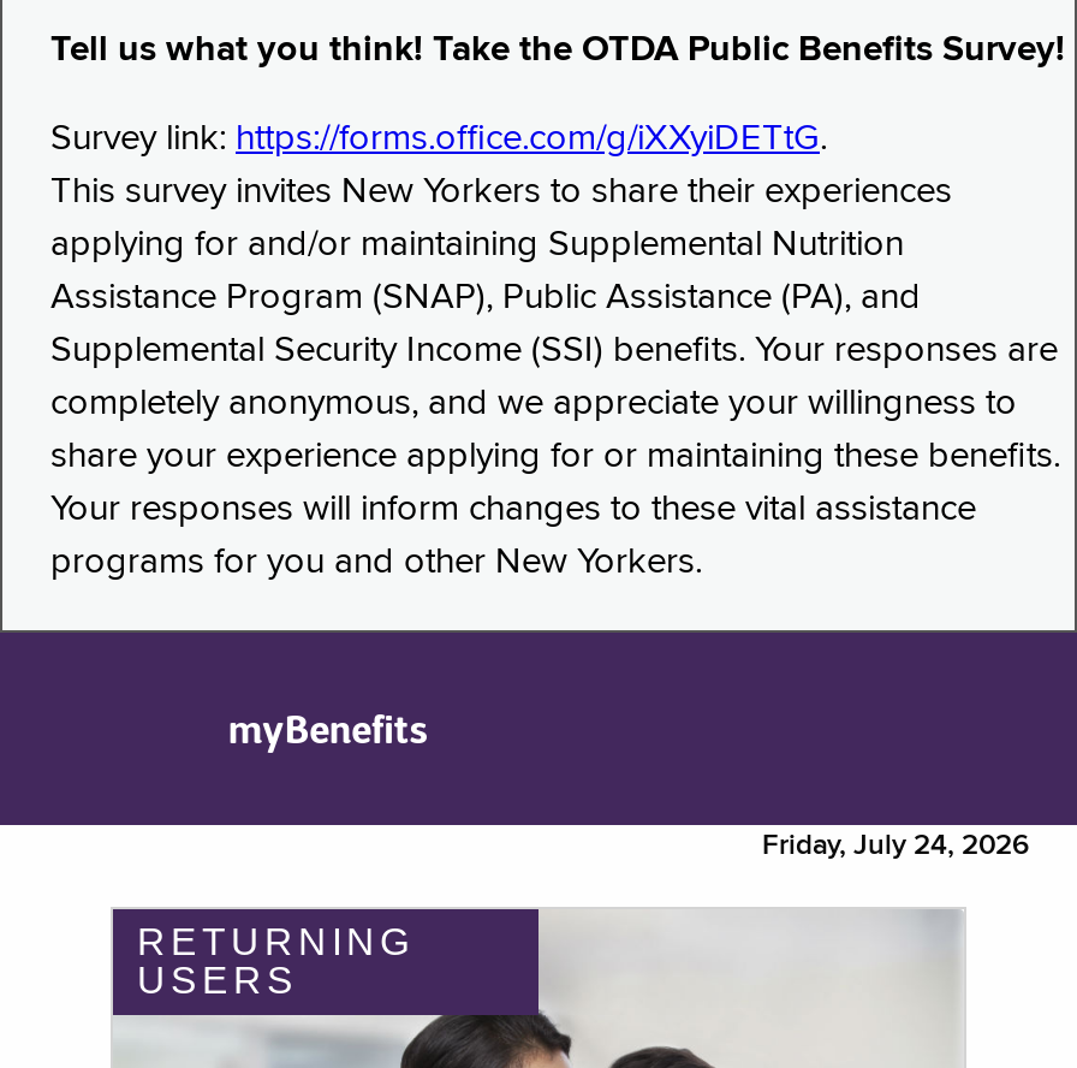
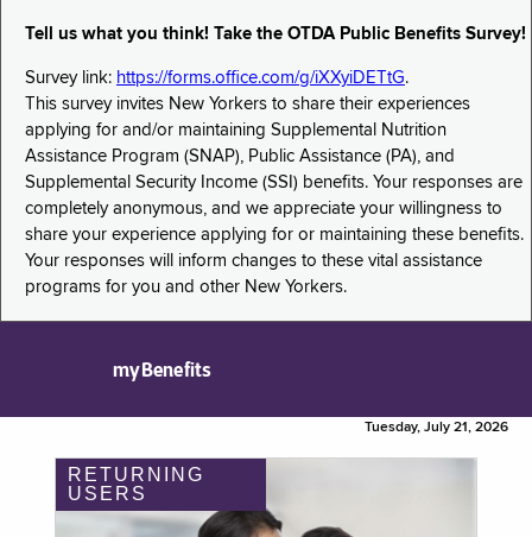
- Friday, July 24, 2026
+ Tuesday, July 21, 2026
